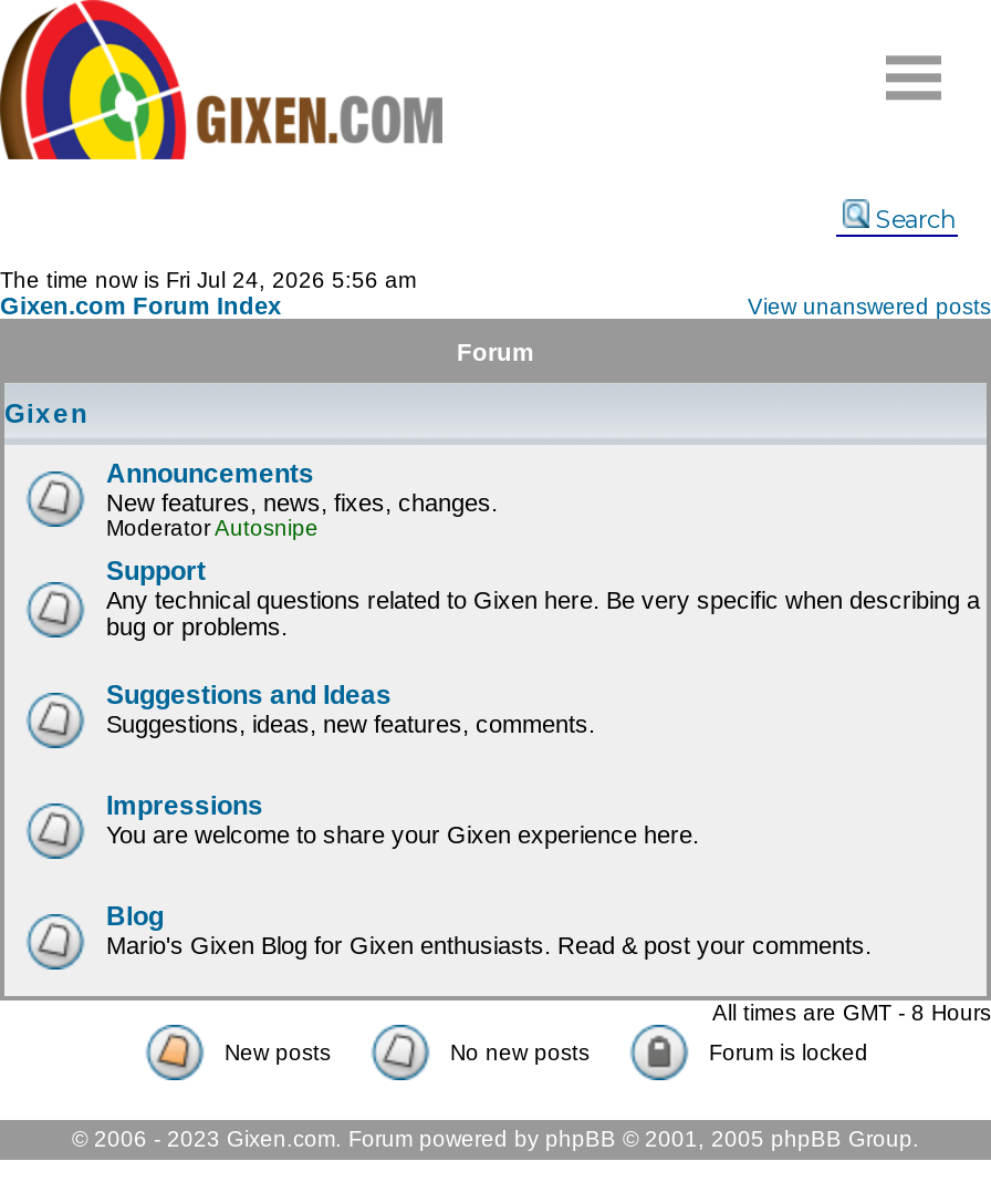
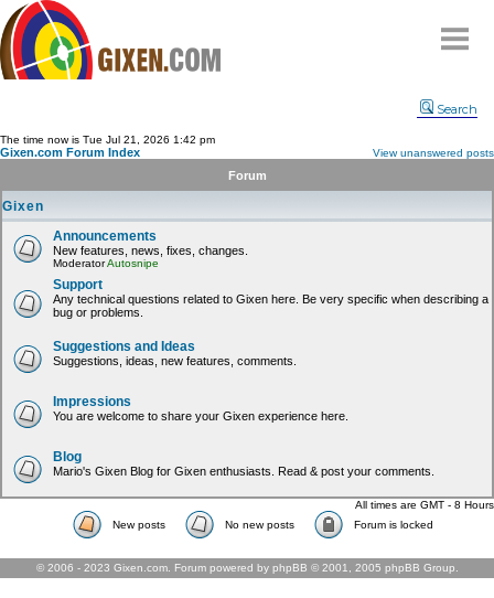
- The time now is Fri Jul 24, 2026 5:56 am
+ The time now is Tue Jul 21, 2026 1:42 pm
